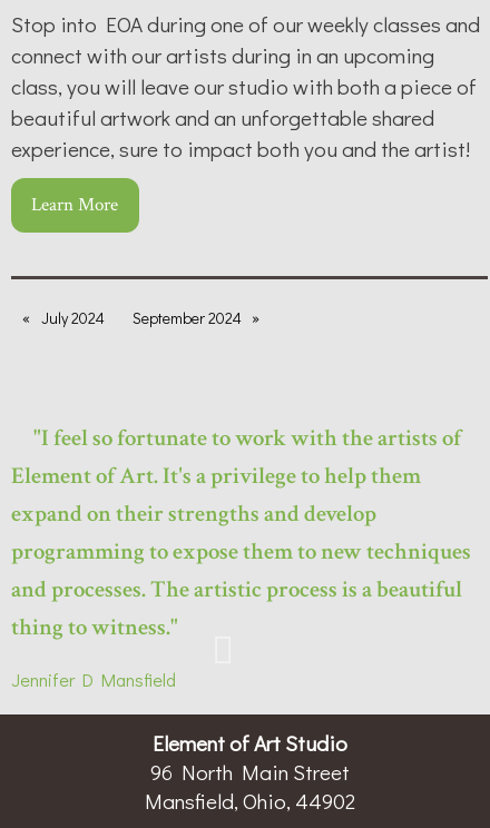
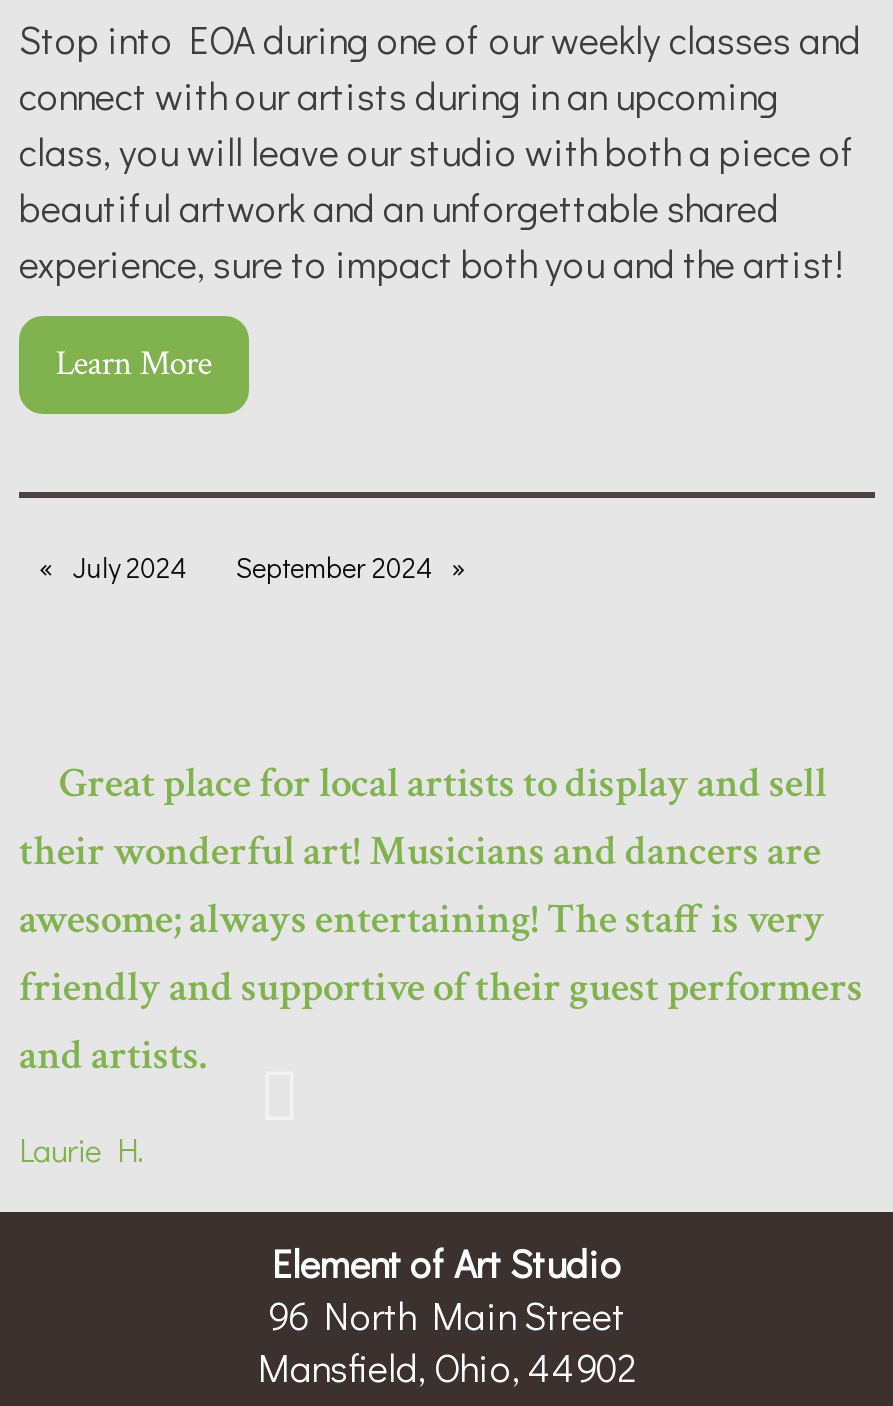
- "I feel so fortunate to work with the artists of
- Element of Art. It's a privilege to help them
- expand on their strengths and develop
- programming to expose them to new techniques
- and processes. The artistic process is a beautiful
- thing to witness."
+ Great place for local artists to display and sell
+ their wonderful art! Musicians and dancers are
+ awesome; always entertaining! The staff is very
+ friendly and supportive of their guest performers
+ and artists.

- Jennifer D Mansfield
+ Laurie H.
